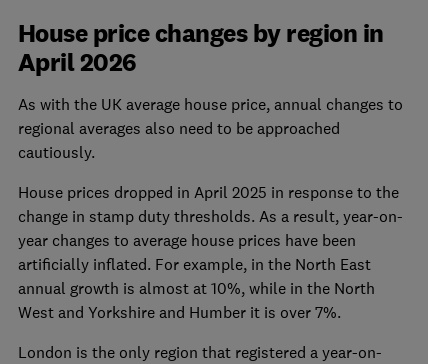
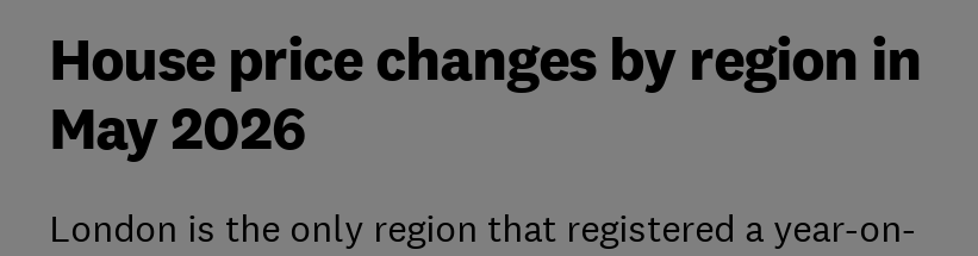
- April 2026
- As with the UK average house price, annual changes to
- regional averages also need to be approached
- cautiously.
- House prices dropped in April 2025 in response to the
- change in stamp duty thresholds. As a result, year-on-
- year changes to average house prices have been
- artificially inflated. For example, in the North East
- annual growth is almost at 10%, while in the North
- West and Yorkshire and Humber it is over 7%.
+ May 2026
